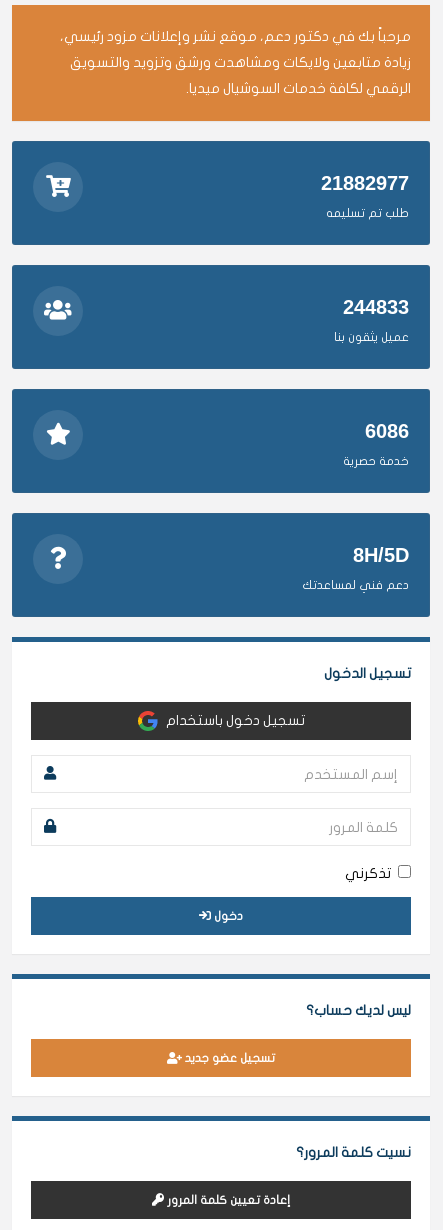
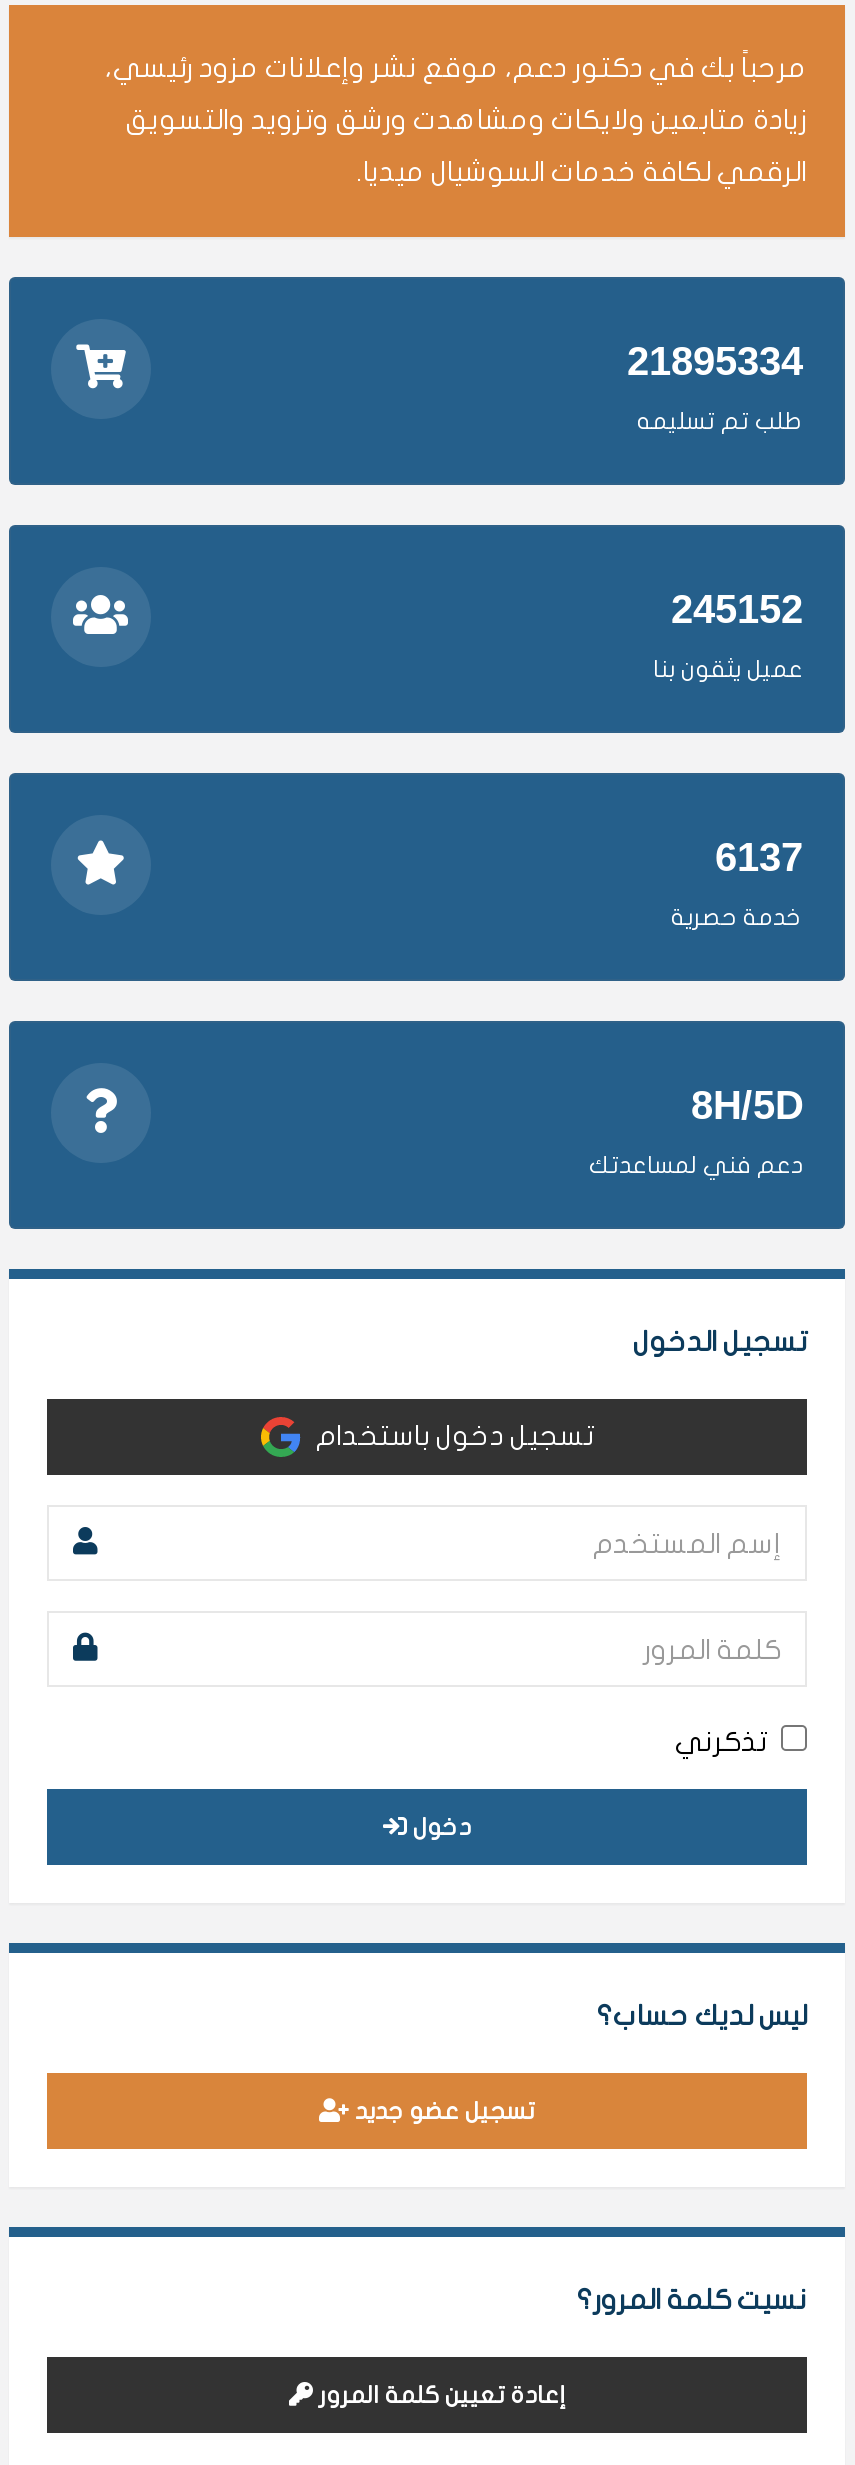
- 21882977
+ 21895334

- 244833
+ 245152

- 6086
+ 6137
